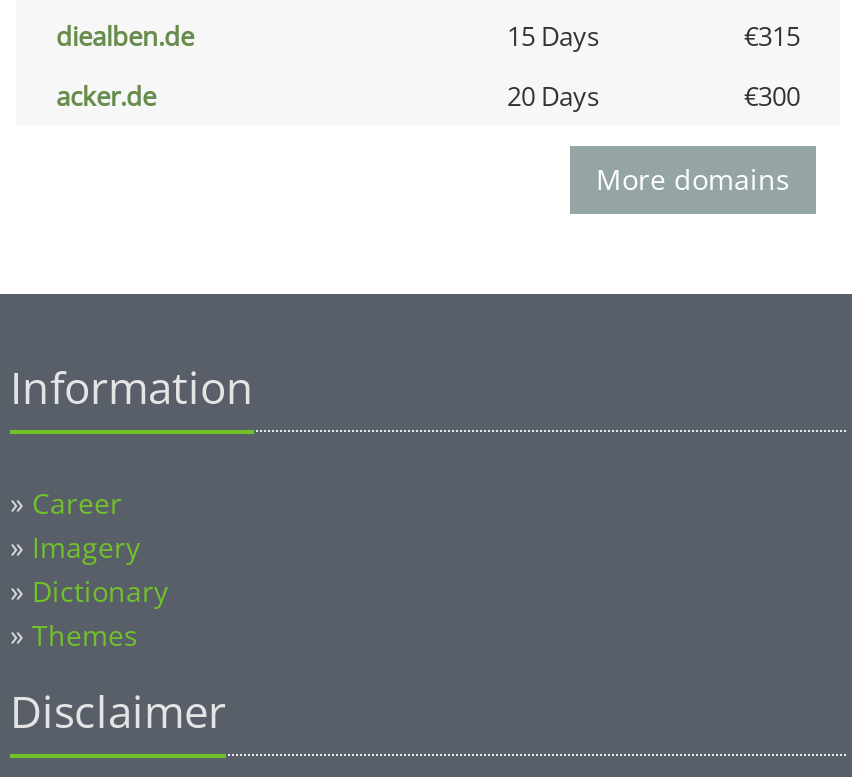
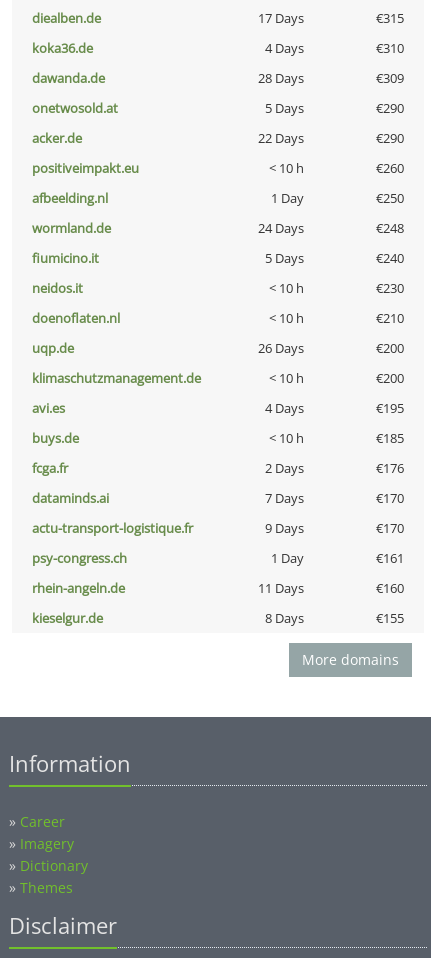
- 15 Days
+ 17 Days

+ koka36.de
+ 4 Days
+ €310
+ dawanda.de
+ 28 Days
+ €309
+ onetwosold.at
+ 5 Days
+ €290

- 20 Days
- €300
+ 22 Days
+ €290
+ positiveimpakt.eu
+ < 10 h
+ €260
+ afbeelding.nl
+ 1 Day
+ €250
+ wormland.de
+ 24 Days
+ €248
+ fiumicino.it
+ 5 Days
+ €240
+ neidos.it
+ < 10 h
+ €230
+ doenoflaten.nl
+ < 10 h
+ €210
+ uqp.de
+ 26 Days
+ €200
+ klimaschutzmanagement.de
+ < 10 h
+ €200
+ avi.es
+ 4 Days
+ €195
+ buys.de
+ < 10 h
+ €185
+ fcga.fr
+ 2 Days
+ €176
+ dataminds.ai
+ 7 Days
+ €170
+ actu-transport-logistique.fr
+ 9 Days
+ €170
+ psy-congress.ch
+ 1 Day
+ €161
+ rhein-angeln.de
+ 11 Days
+ €160
+ kieselgur.de
+ 8 Days
+ €155
